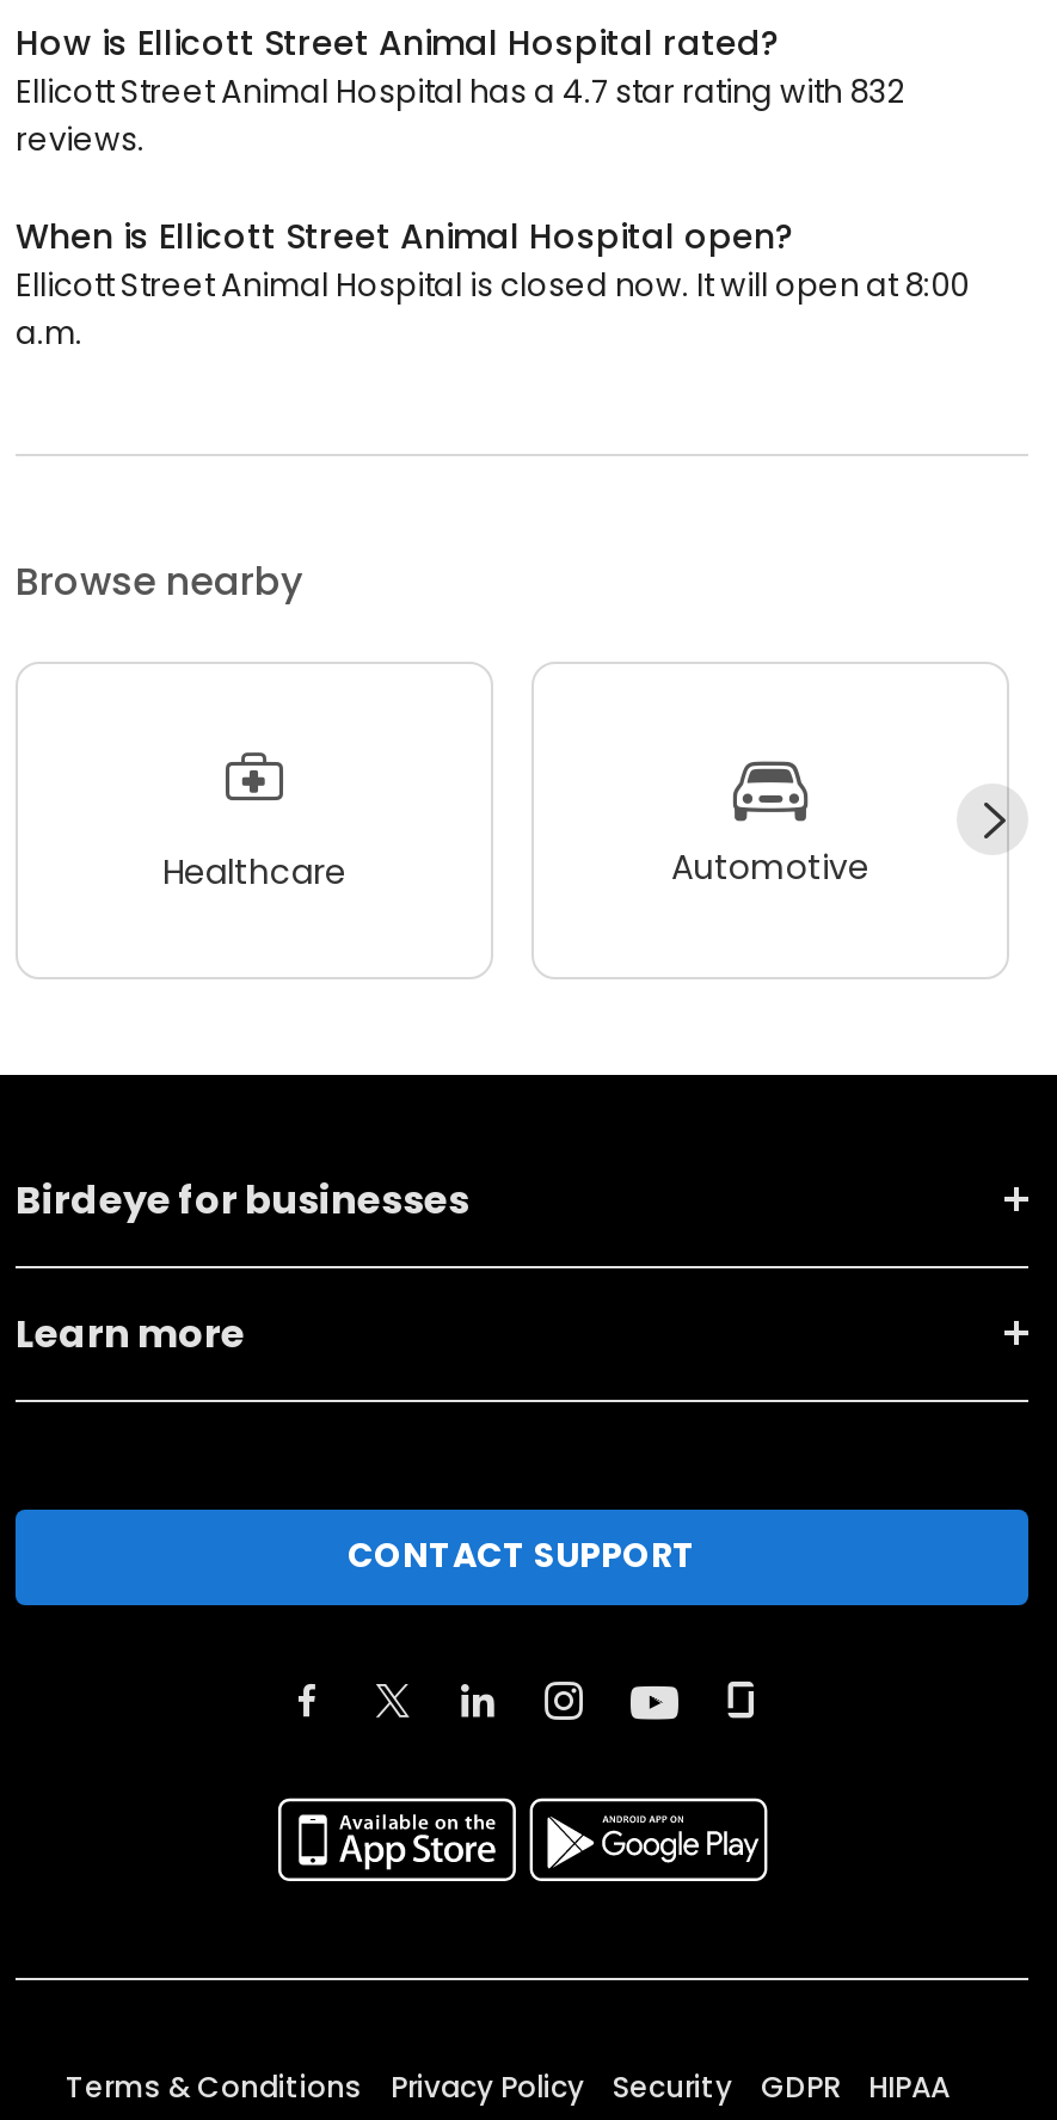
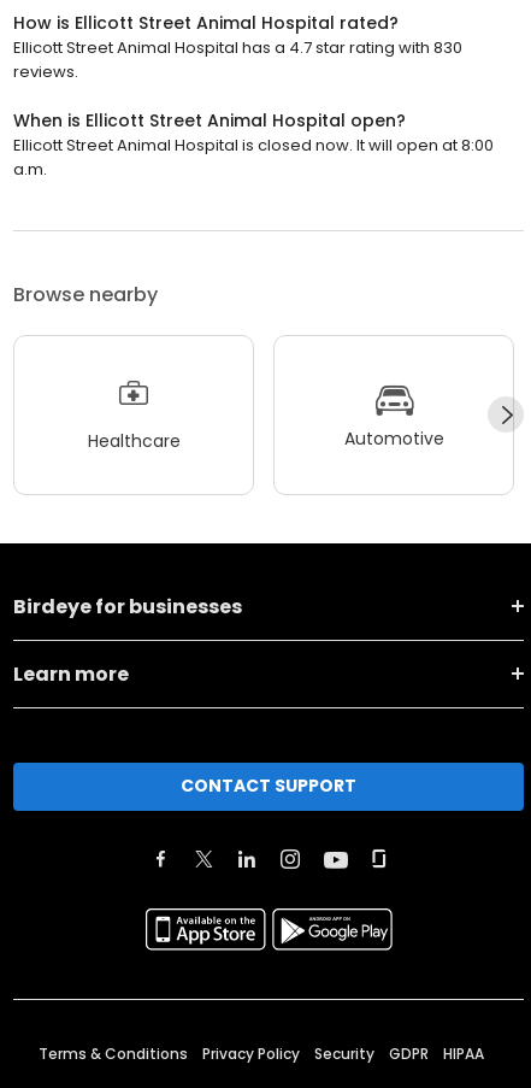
- Ellicott Street Animal Hospital has a 4.7 star rating with 832
+ Ellicott Street Animal Hospital has a 4.7 star rating with 830
